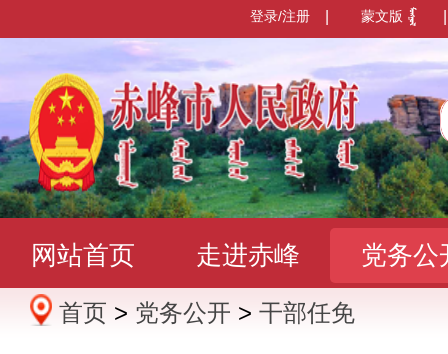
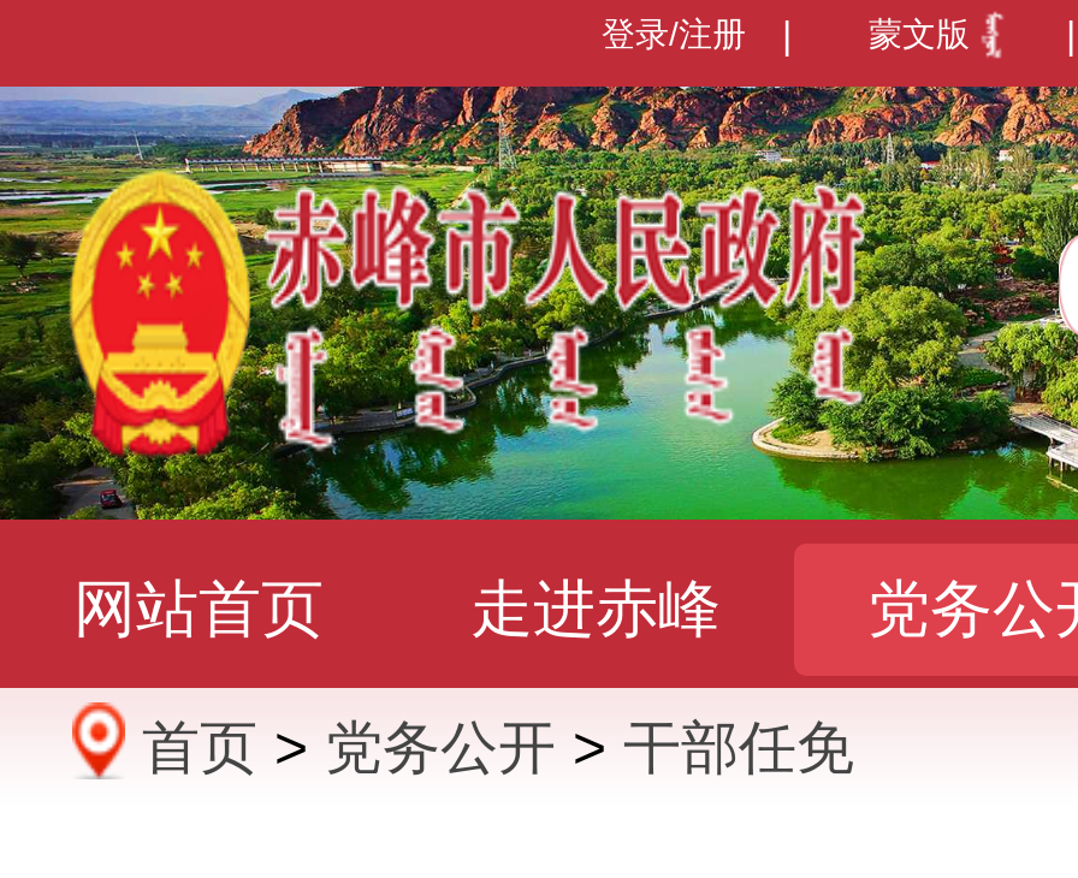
- [image]
+ [image]
